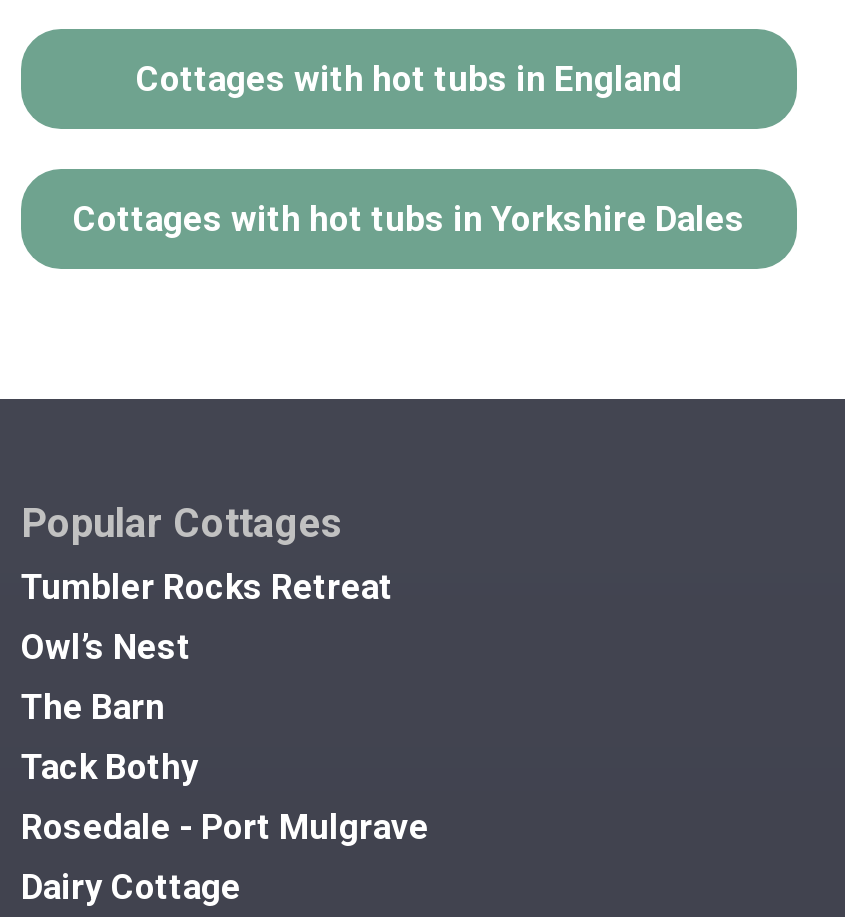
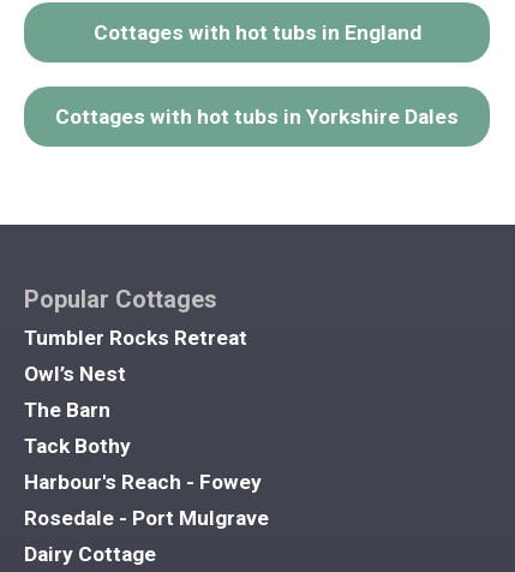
+ Harbour's Reach - Fowey
